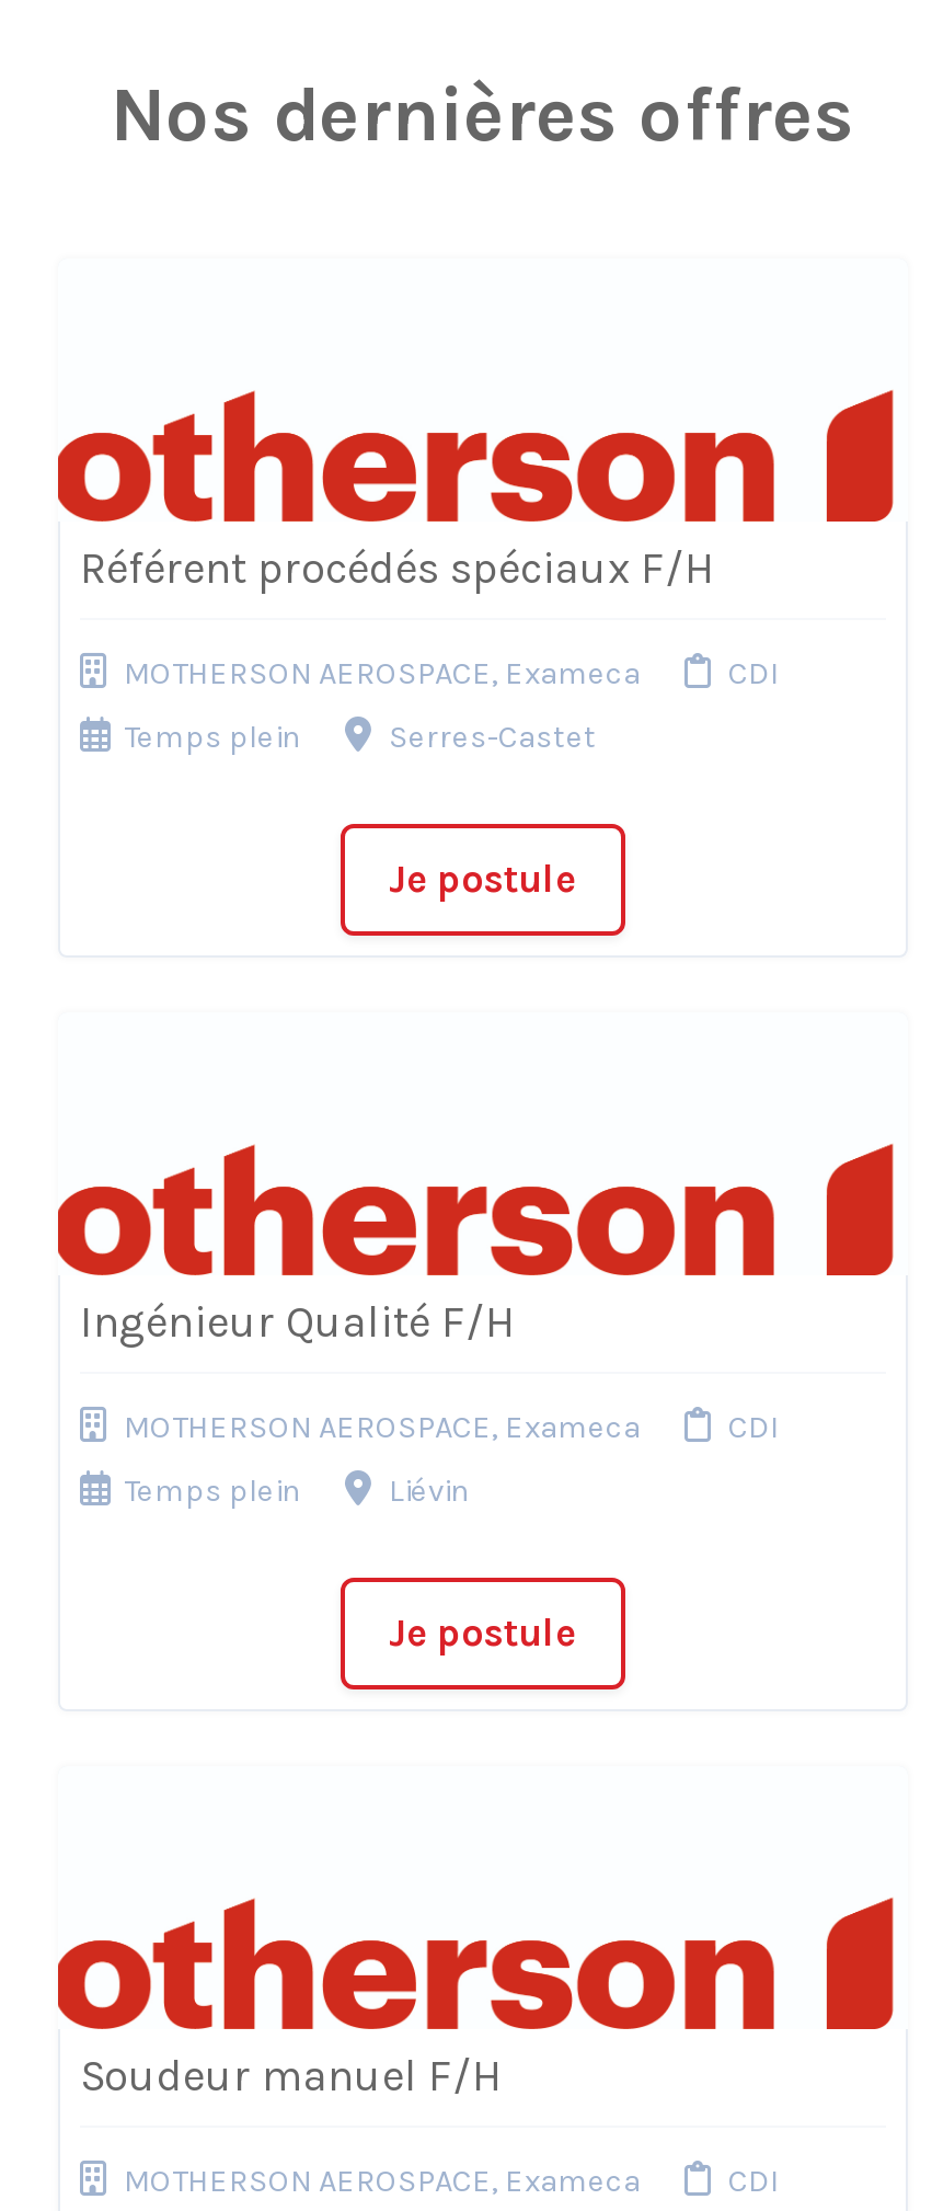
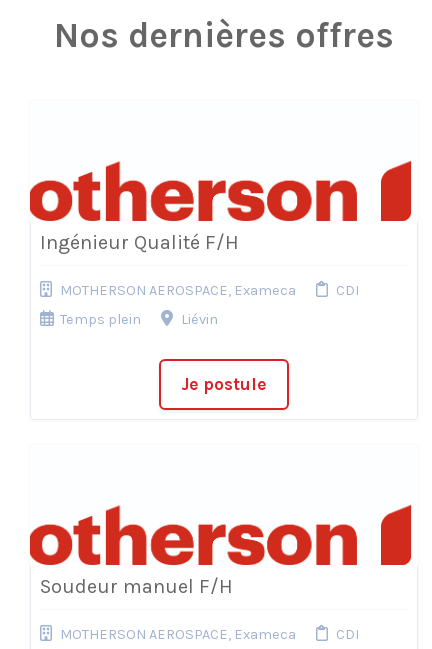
- Référent procédés spéciaux F/H
- MOTHERSON AEROSPACE, Exameca
- CDI
- Temps plein
- Serres-Castet
- Je postule
